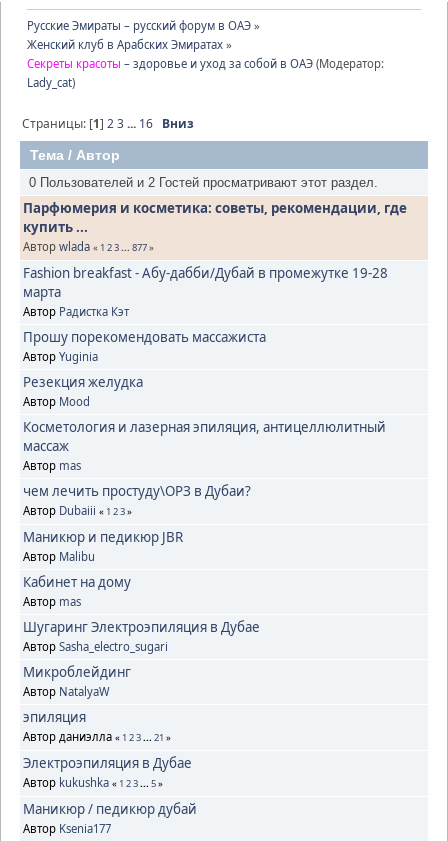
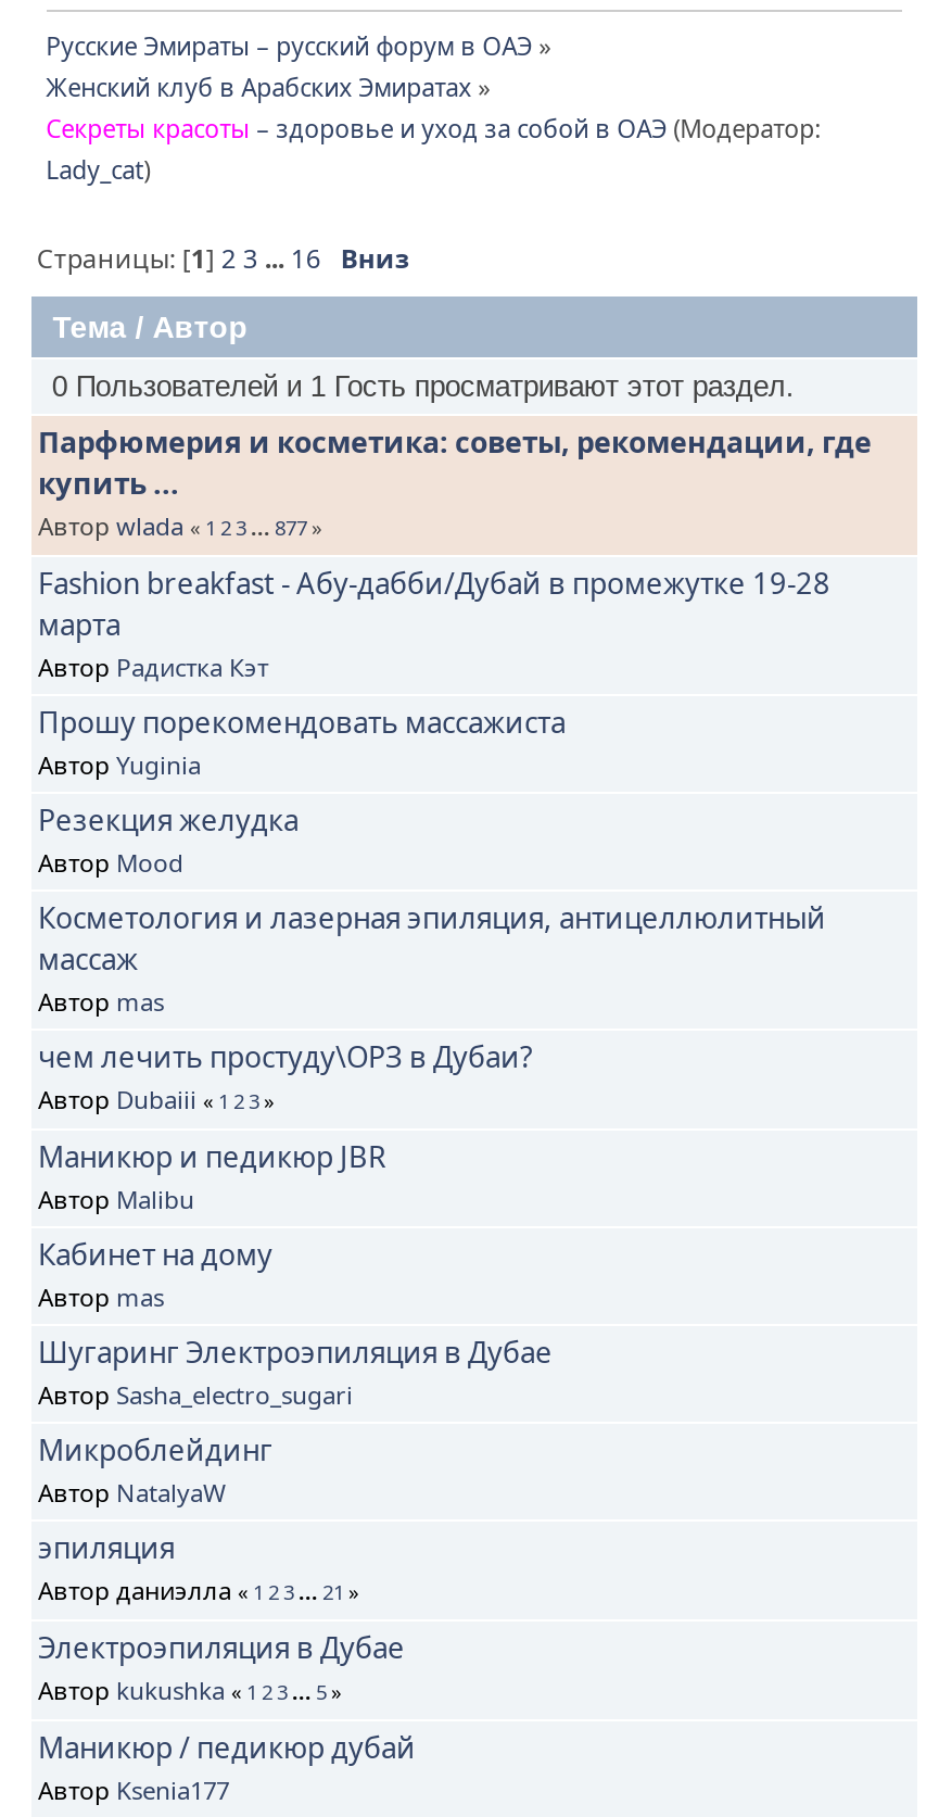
- 0 Пользователей и 2 Гостей просматривают этот раздел.
+ 0 Пользователей и 1 Гость просматривают этот раздел.
